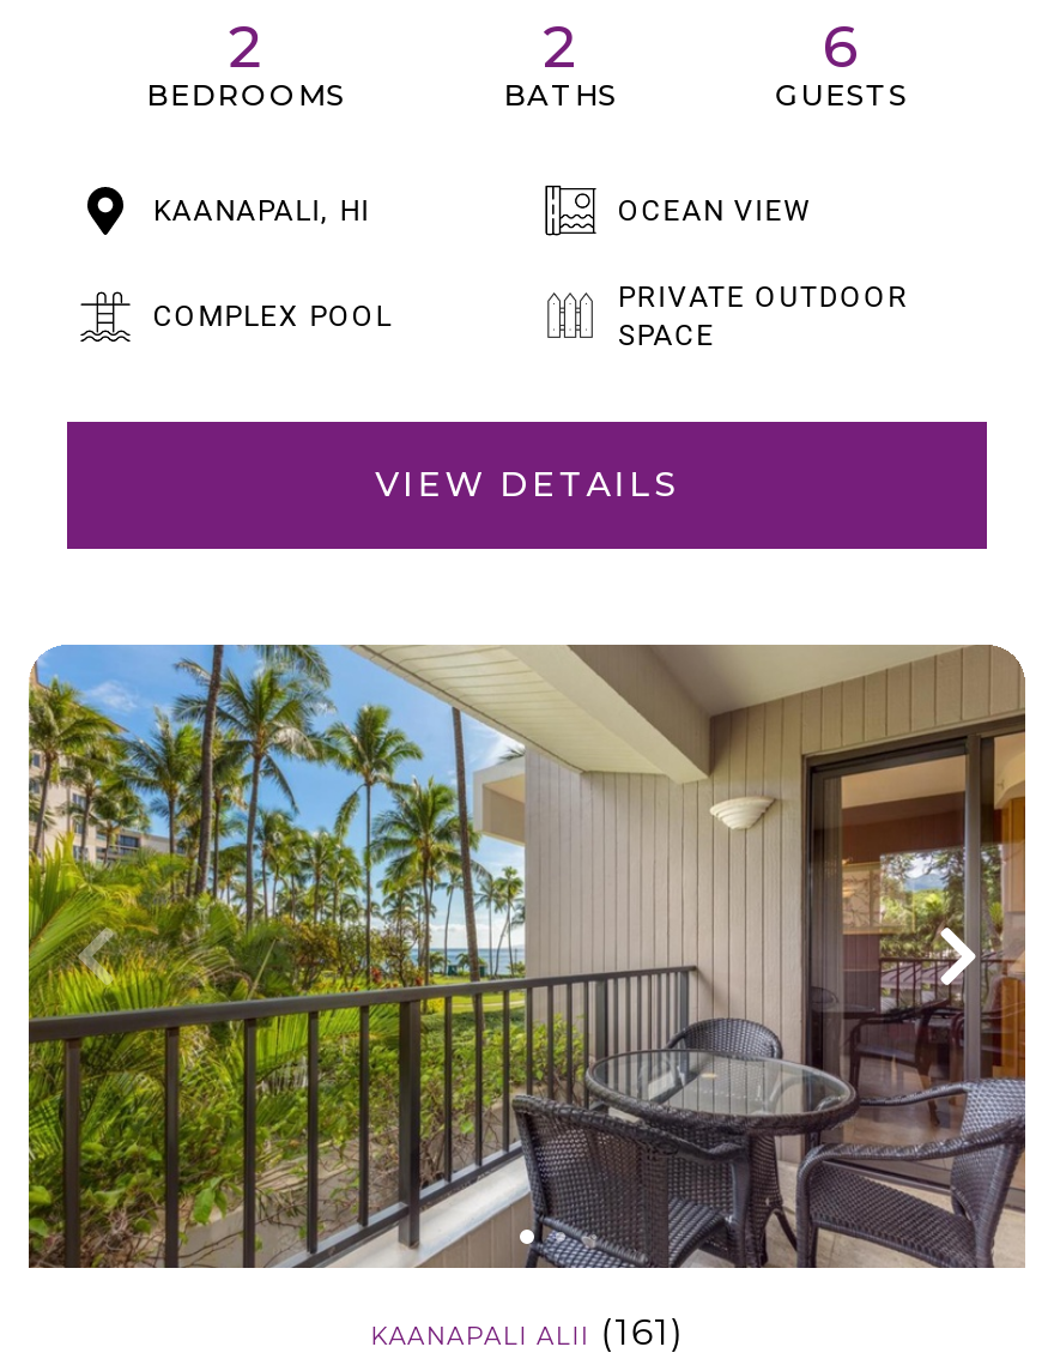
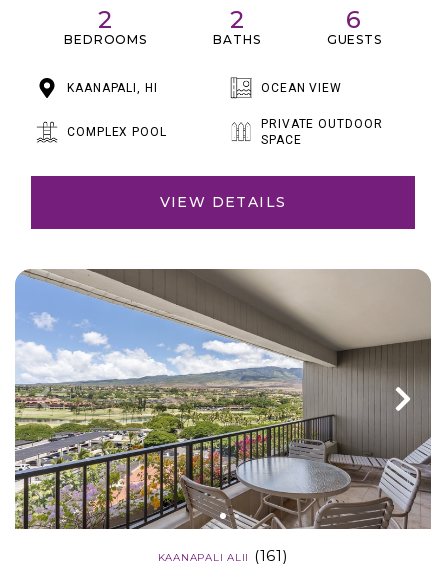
- [image]
+ [image]
